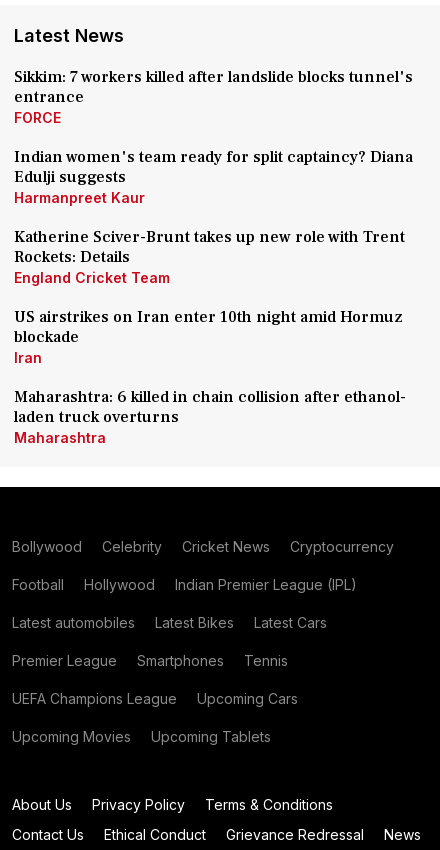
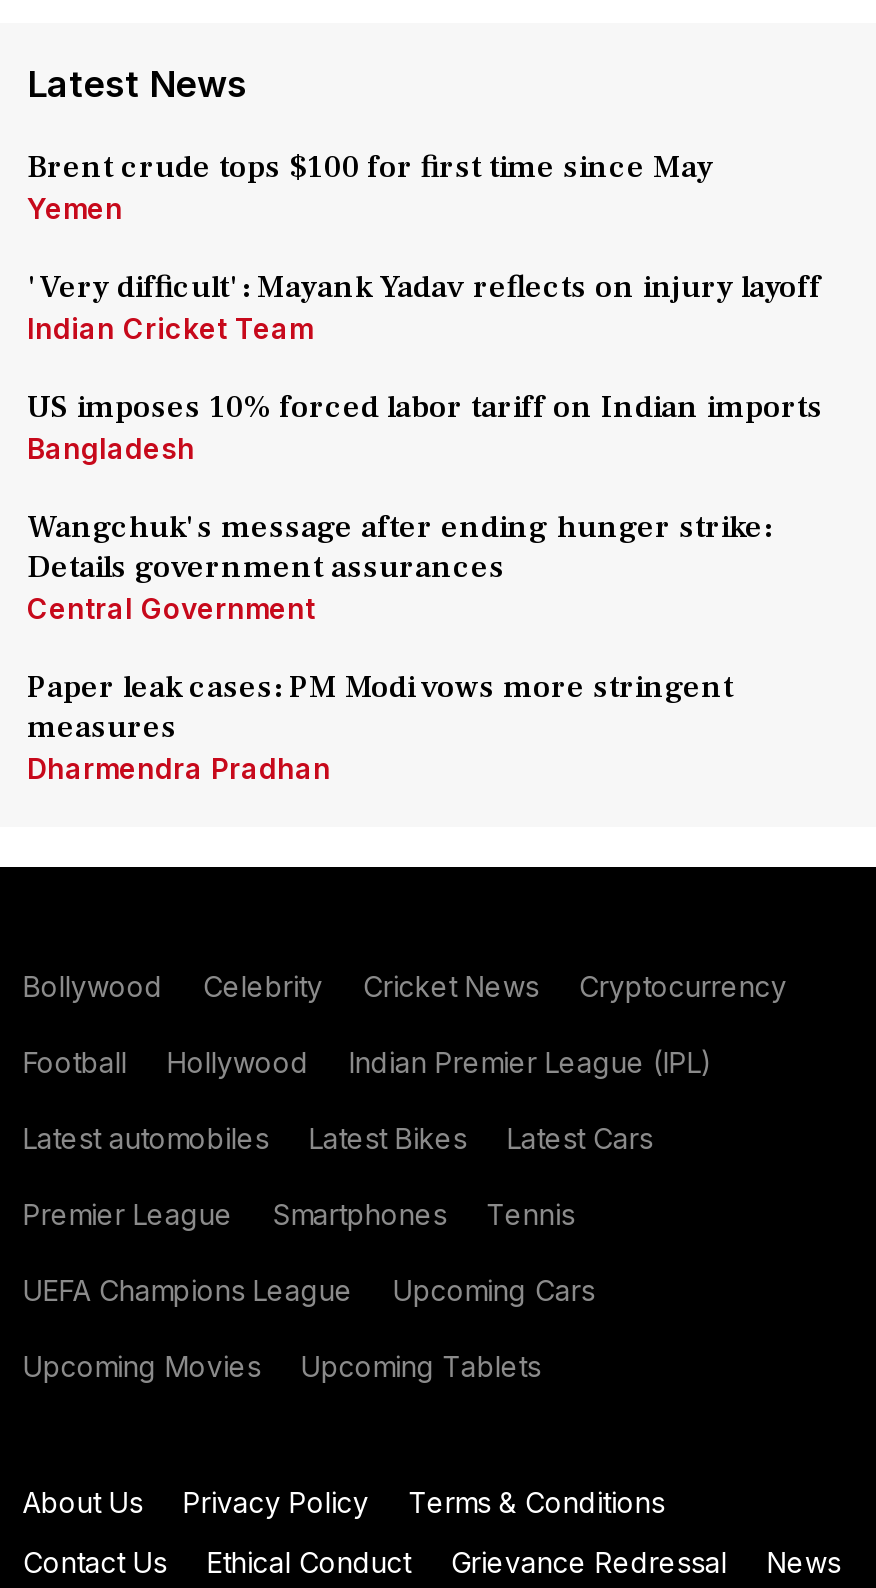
- Sikkim: 7 workers killed after landslide blocks tunnel's
- entrance
- FORCE
+ Brent crude tops $100 for first time since May
+ Yemen

- Indian women's team ready for split captaincy? Diana
- Edulji suggests
- Harmanpreet Kaur
+ 'Very difficult': Mayank Yadav reflects on injury layoff
+ Indian Cricket Team

- Katherine Sciver-Brunt takes up new role with Trent
- Rockets: Details
- England Cricket Team
+ US imposes 10% forced labor tariff on Indian imports
+ Bangladesh

- US airstrikes on Iran enter 10th night amid Hormuz
- blockade
- Iran
+ Wangchuk's message after ending hunger strike:
+ Details government assurances
+ Central Government

- Maharashtra: 6 killed in chain collision after ethanol-
- laden truck overturns
- Maharashtra
+ Paper leak cases: PM Modi vows more stringent
+ measures
+ Dharmendra Pradhan
